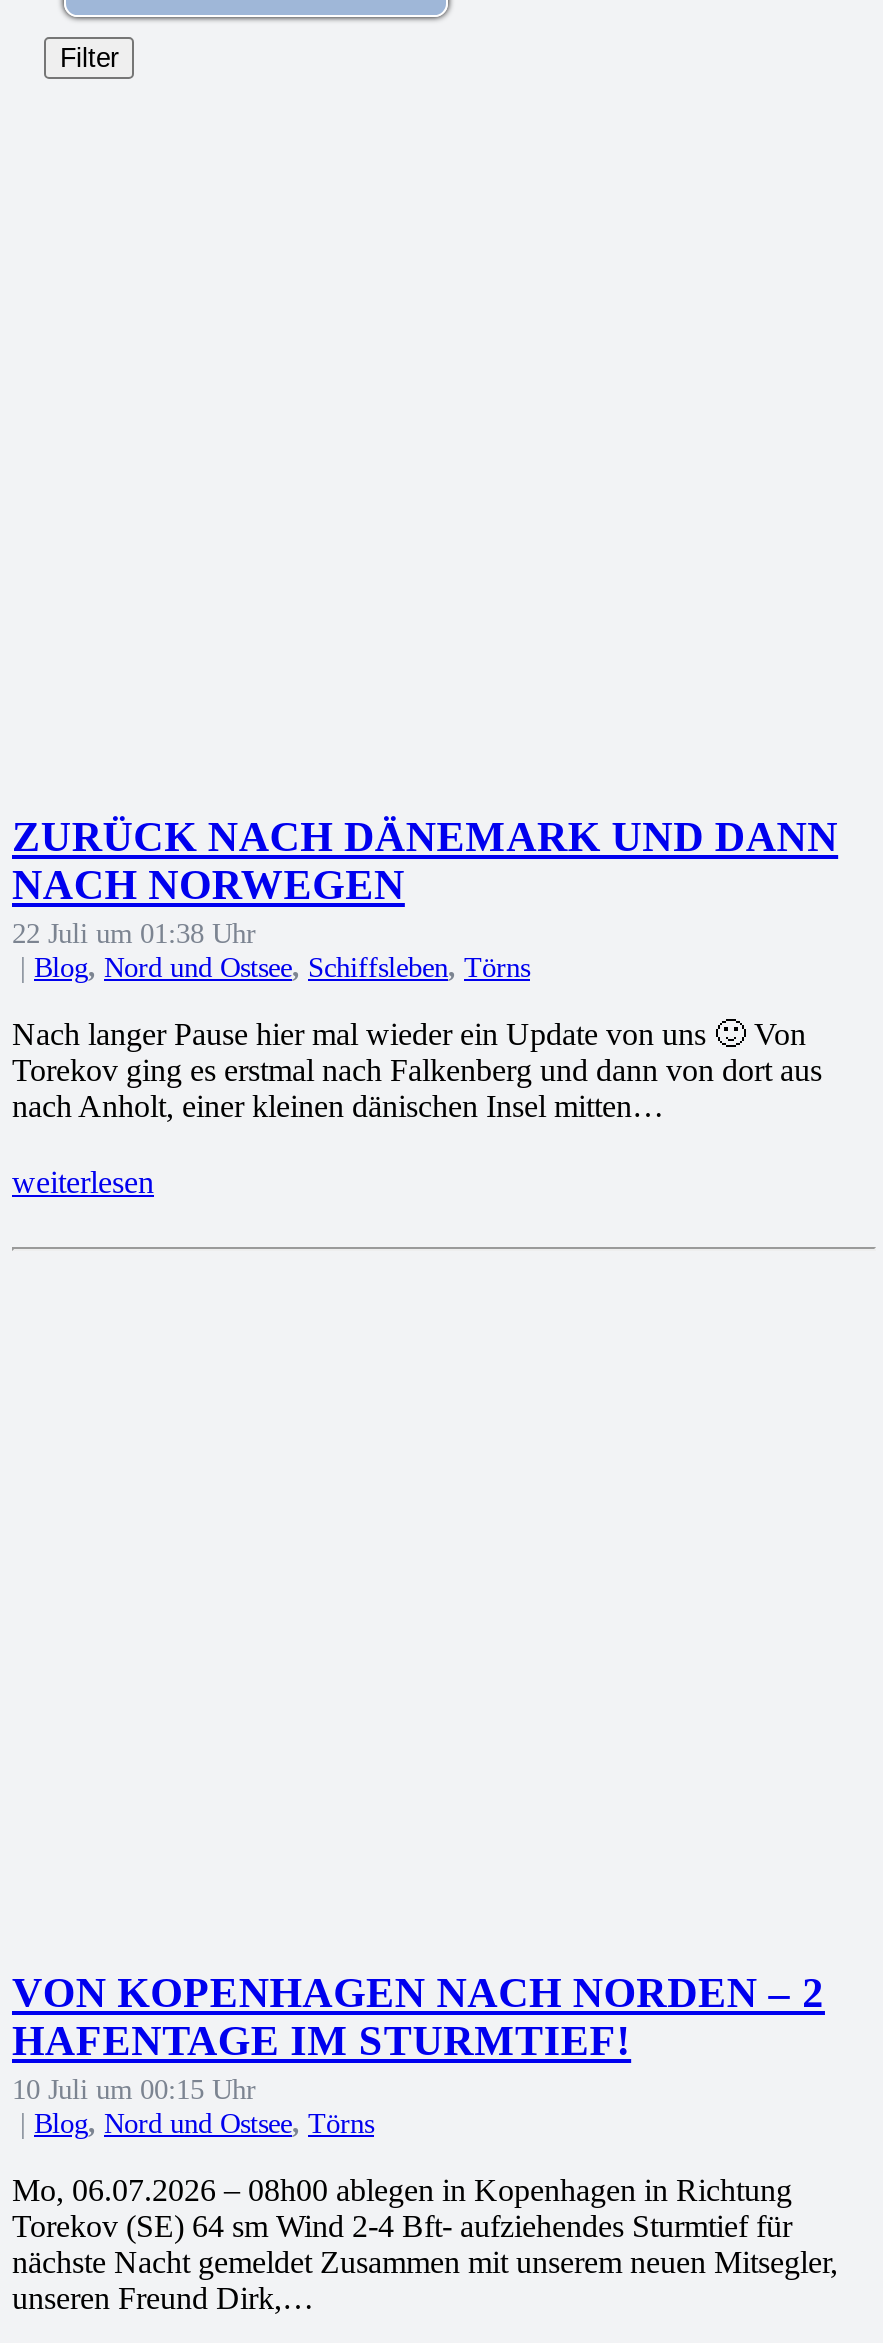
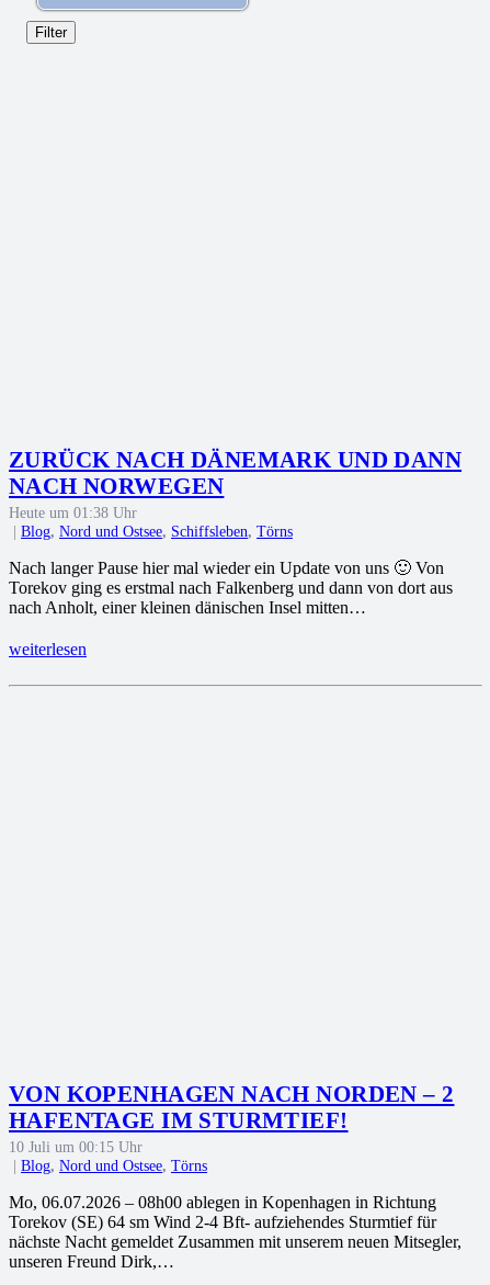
- 22 Juli um 01:38 Uhr
+ Heute um 01:38 Uhr
